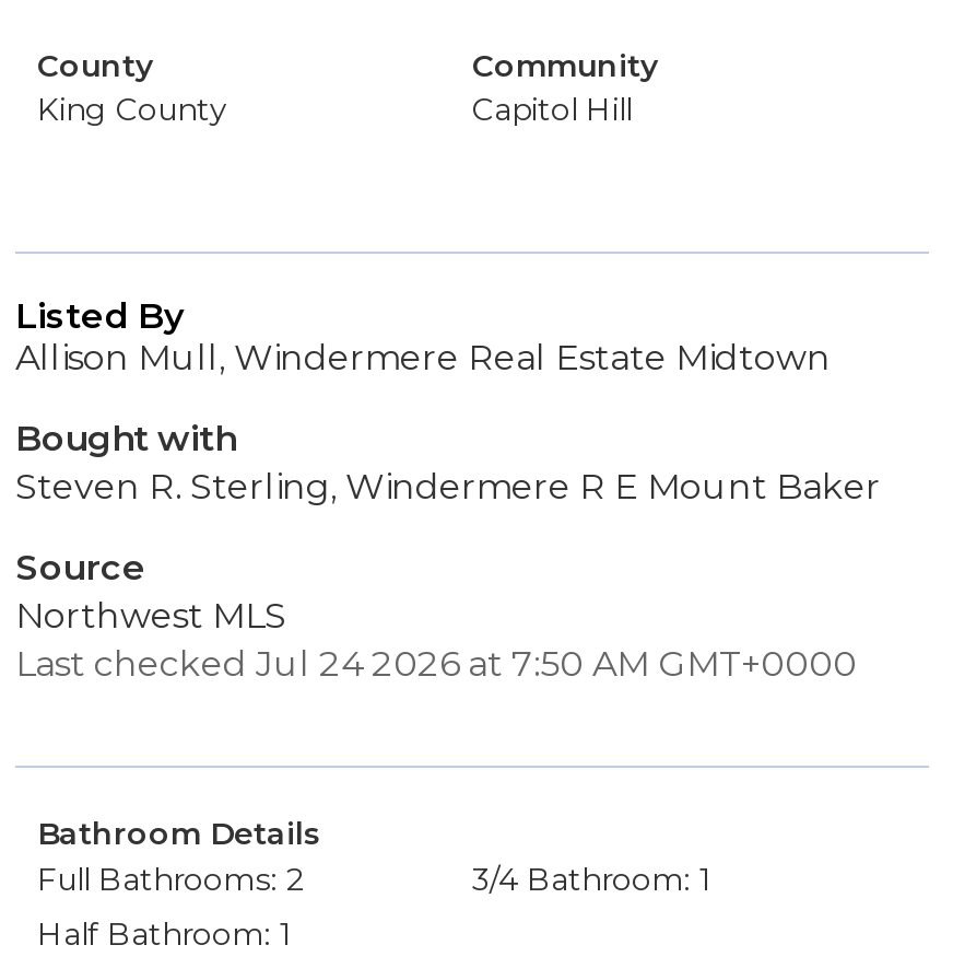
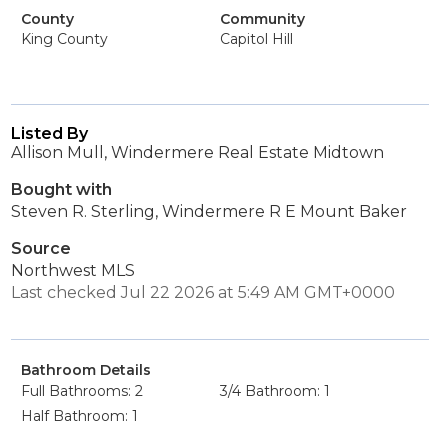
- Last checked Jul 24 2026 at 7:50 AM GMT+0000
+ Last checked Jul 22 2026 at 5:49 AM GMT+0000
